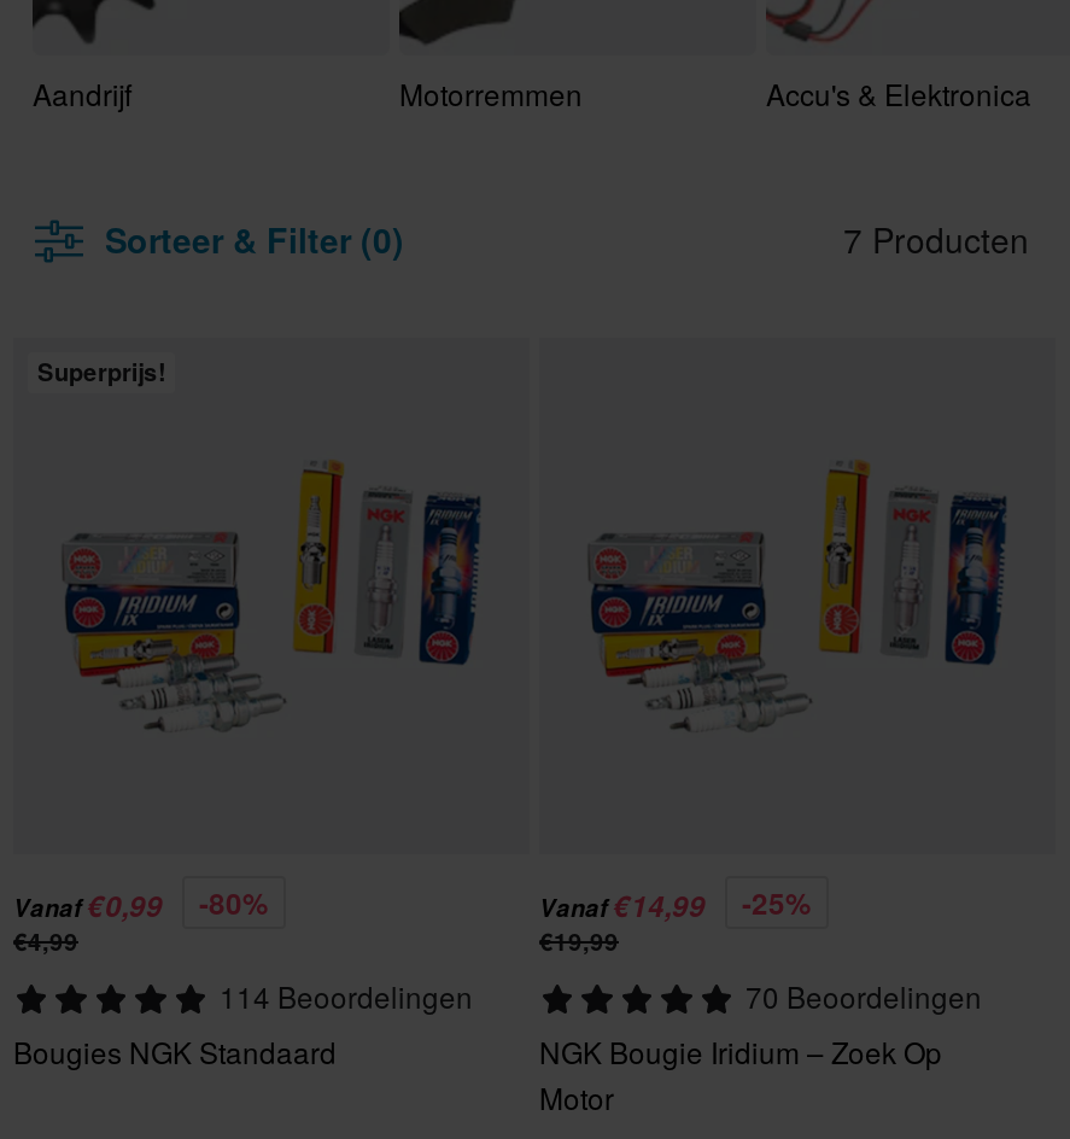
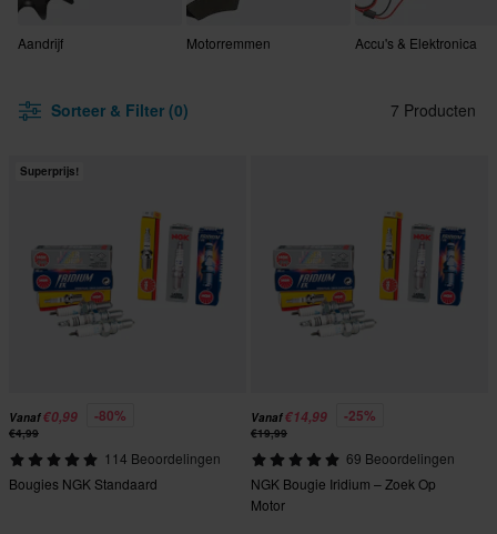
- 70 Beoordelingen
+ 69 Beoordelingen
